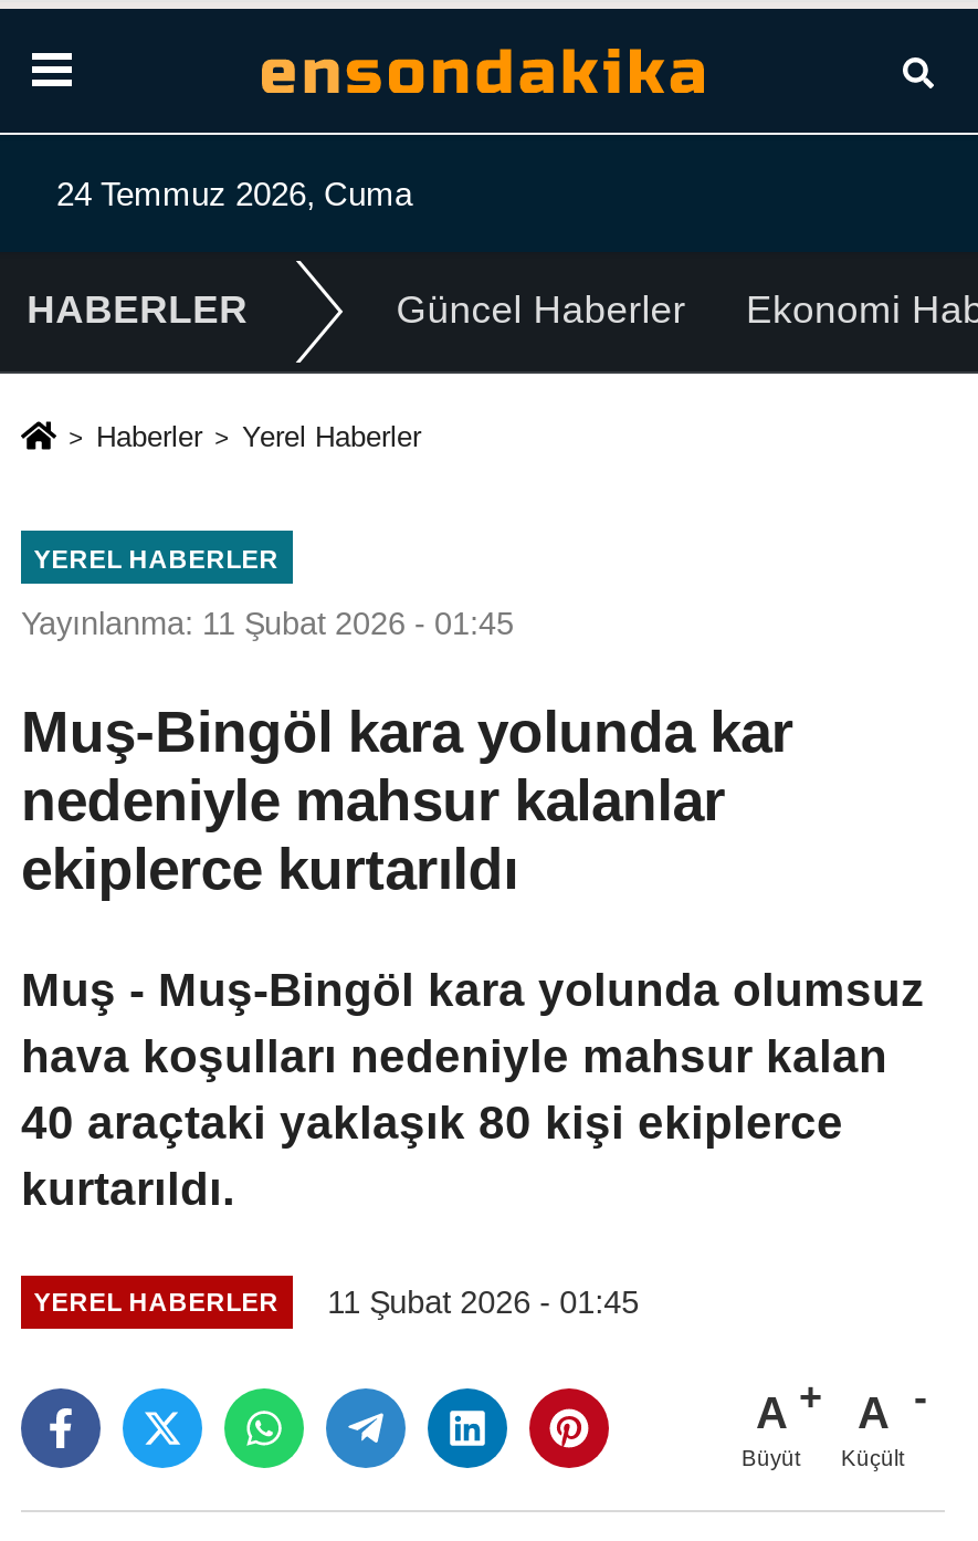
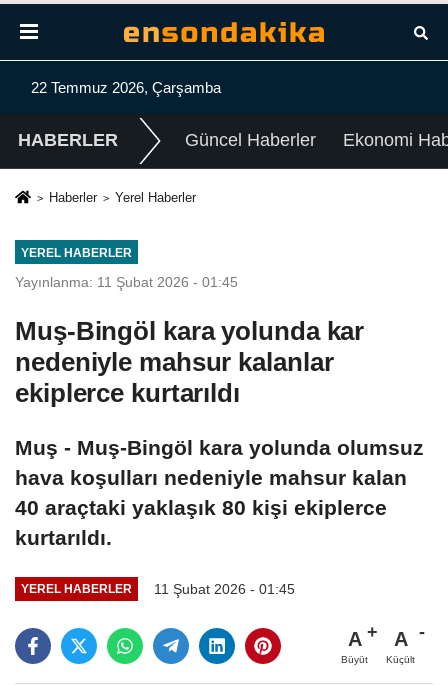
- 24 Temmuz 2026, Cuma
+ 22 Temmuz 2026, Çarşamba
